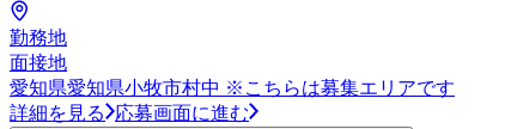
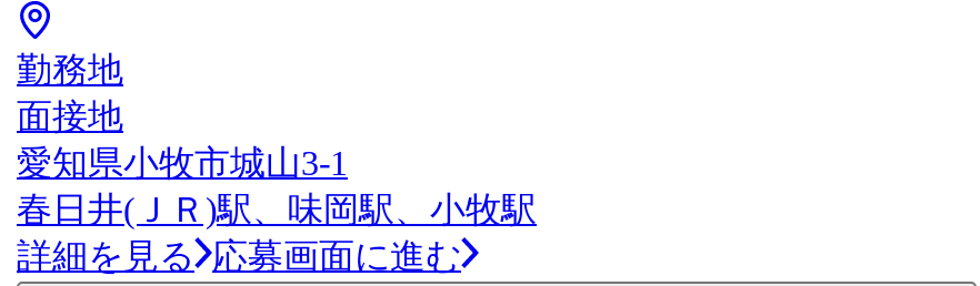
- 愛知県愛知県小牧市村中 ※こちらは募集エリアです
+ 愛知県小牧市城山3-1
+ 春日井(ＪＲ)駅、味岡駅、小牧駅
